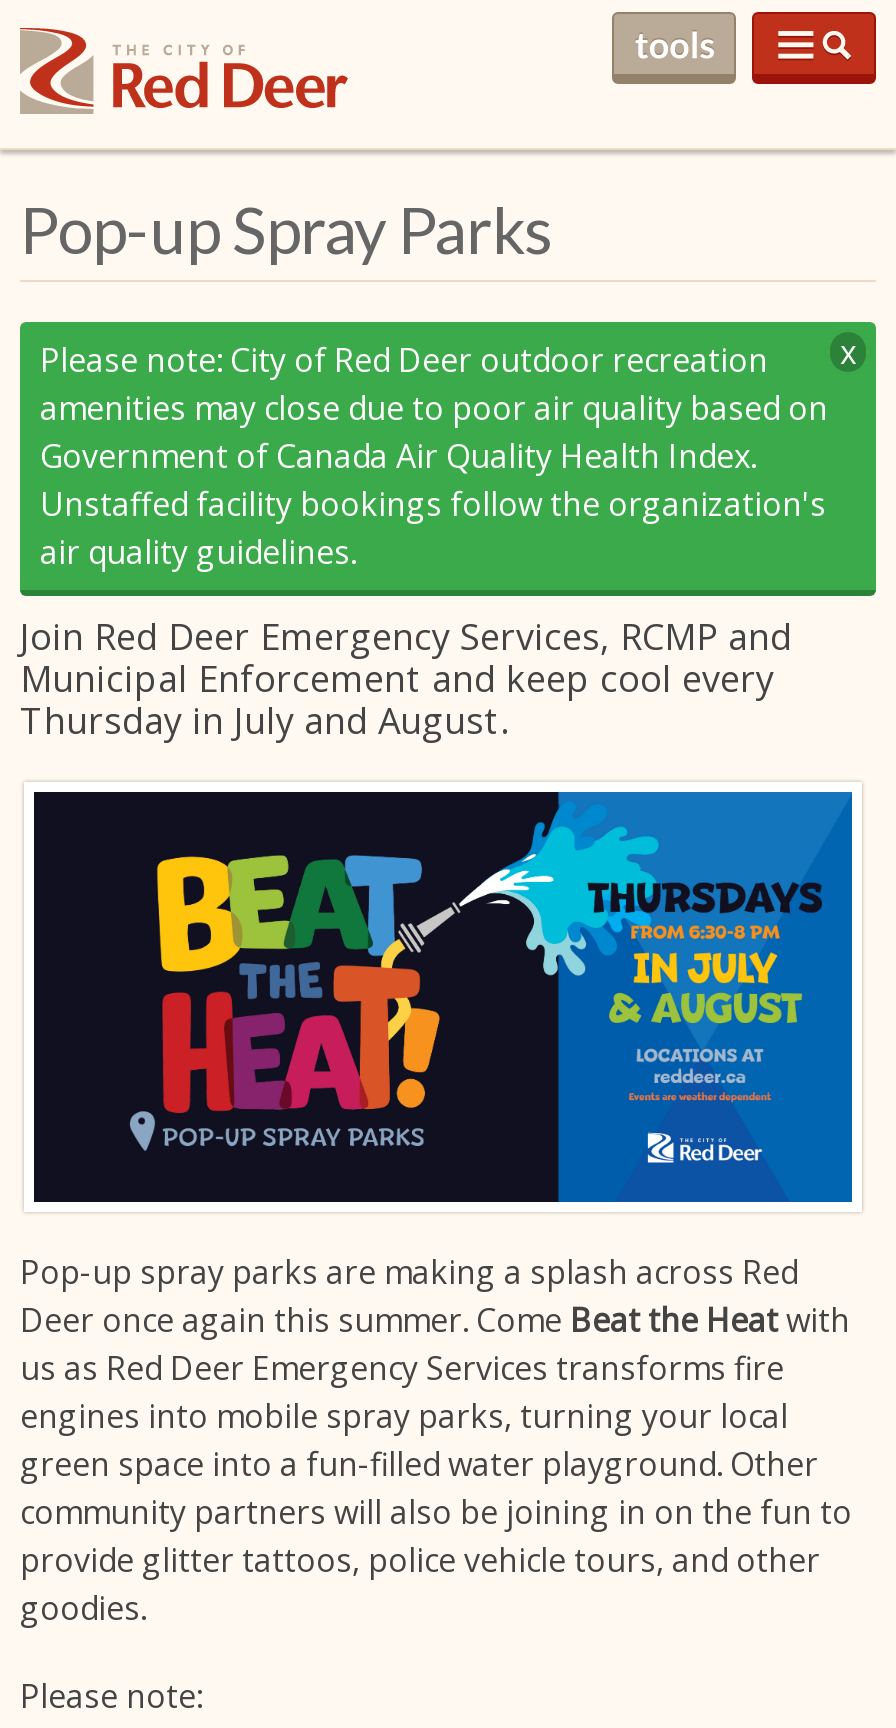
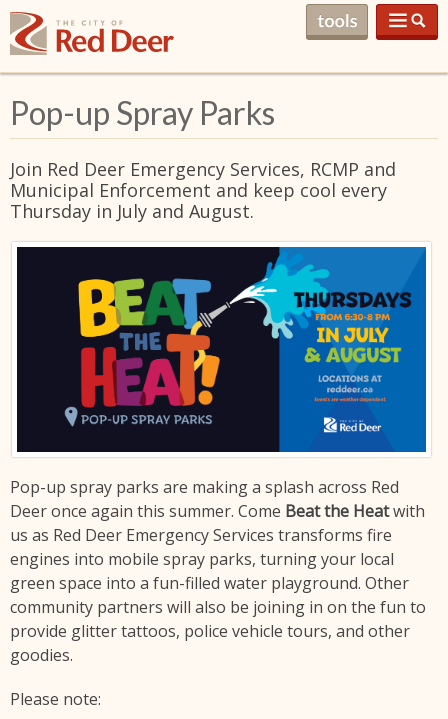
- [image]
- Please note: City of Red Deer outdoor recreation
- amenities may close due to poor air quality based on
- Government of Canada Air Quality Health Index.
- Unstaffed facility bookings follow the organization's
- air quality guidelines.

- x
